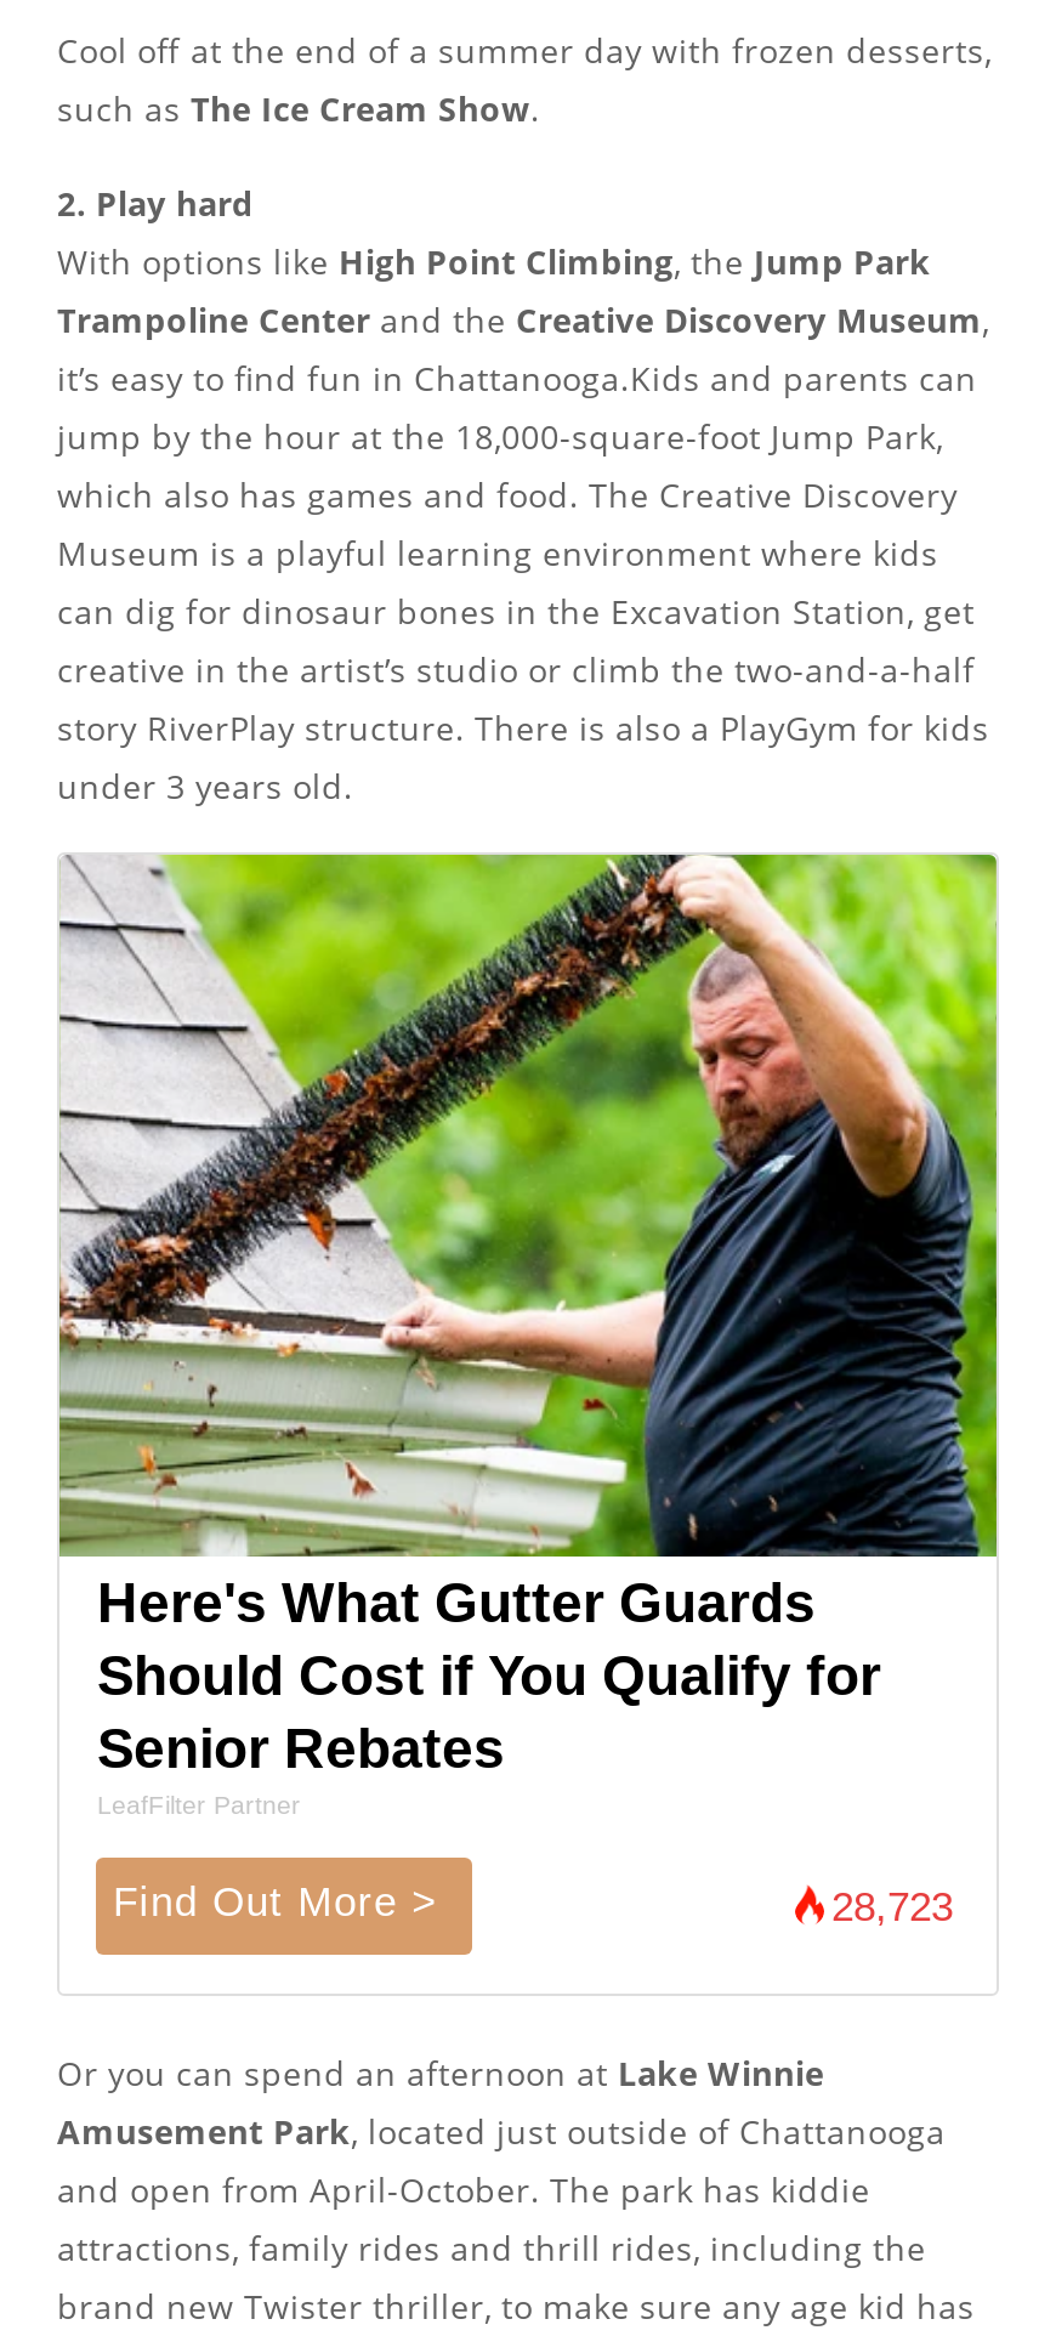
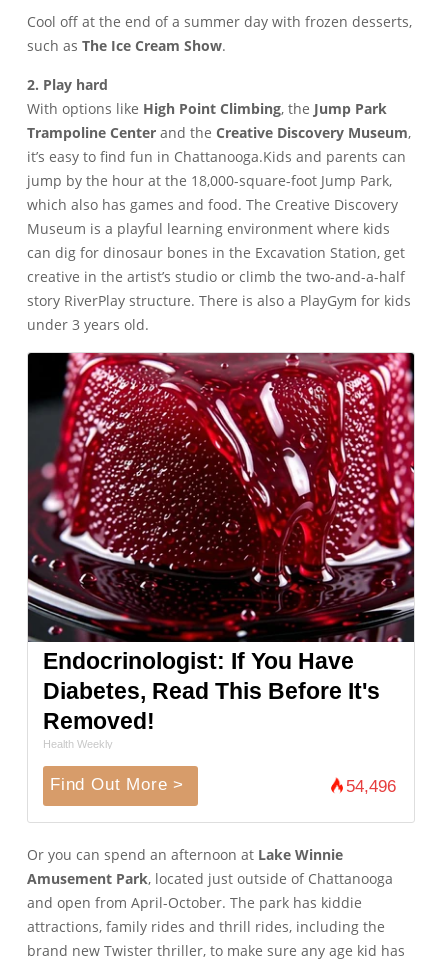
- [image]
- Here's What Gutter Guards
- Should Cost if You Qualify for
- Senior Rebates
- LeafFilter Partner
+ [image]
+ Endocrinologist: If You Have
+ Diabetes, Read This Before It's
+ Removed!
+ Health Weekly

- 28,723
+ 54,496
